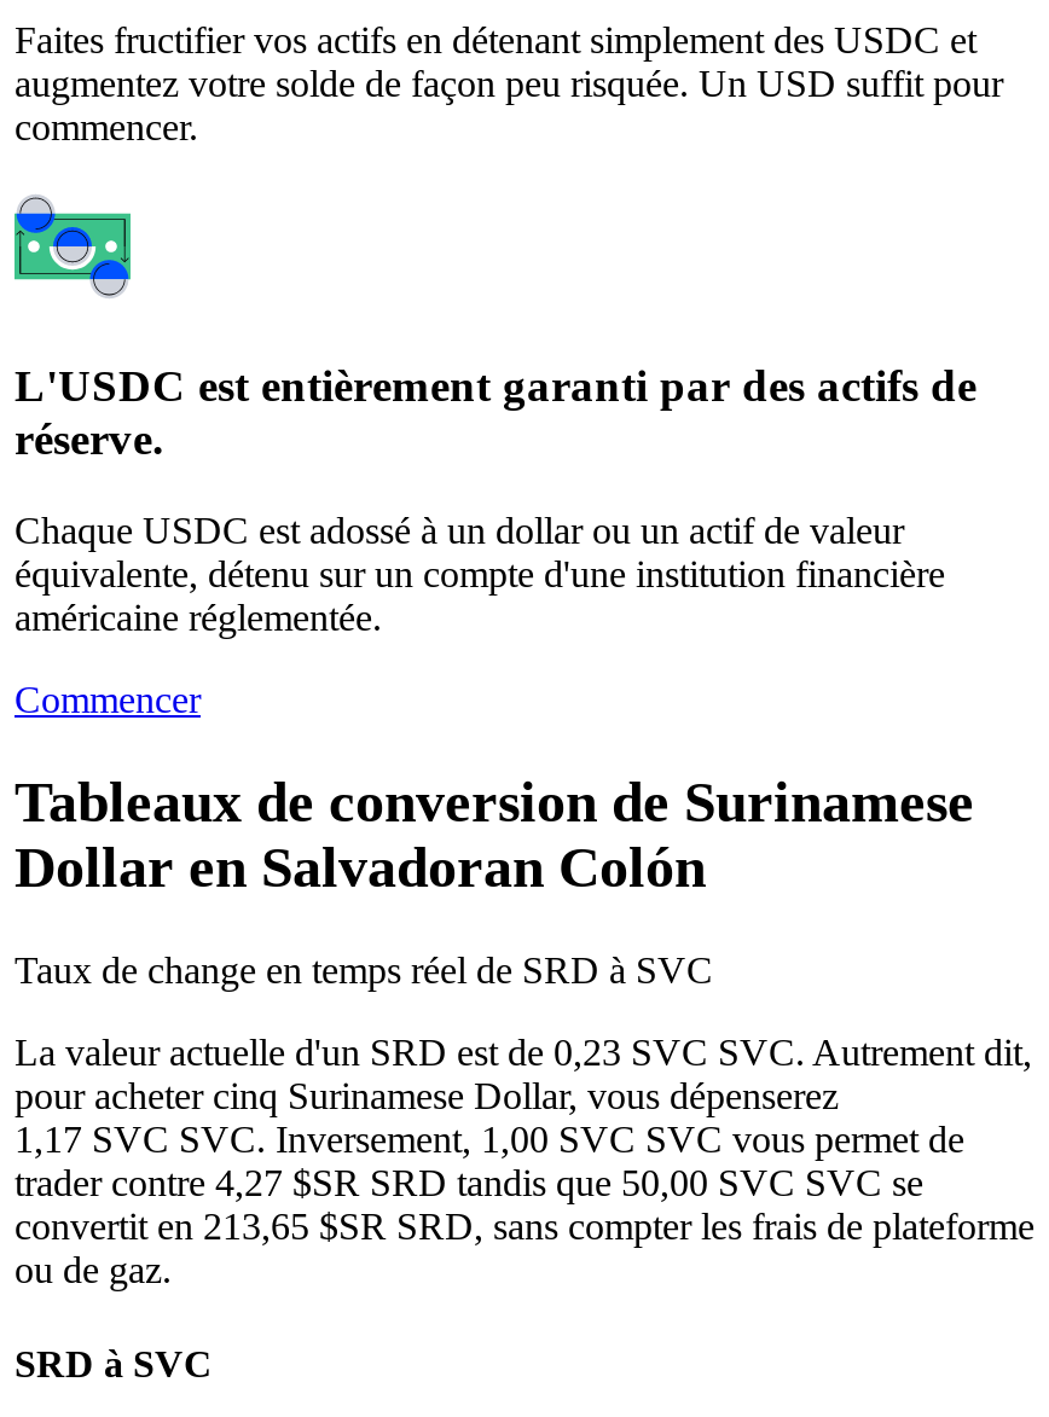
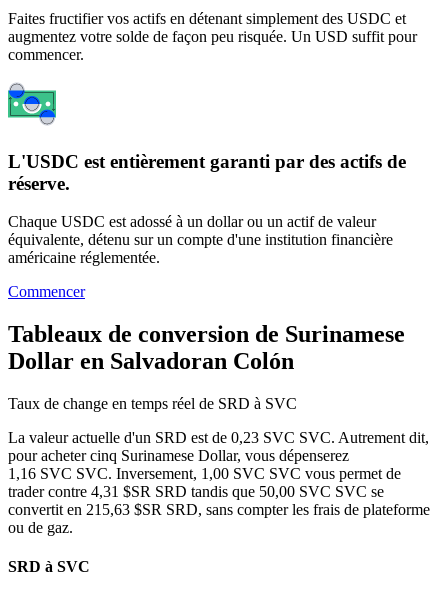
- 1,17 SVC SVC. Inversement, 1,00 SVC SVC vous permet de
+ 1,16 SVC SVC. Inversement, 1,00 SVC SVC vous permet de

- trader contre 4,27 $SR SRD tandis que 50,00 SVC SVC se
+ trader contre 4,31 $SR SRD tandis que 50,00 SVC SVC se

- convertit en 213,65 $SR SRD, sans compter les frais de plateforme
+ convertit en 215,63 $SR SRD, sans compter les frais de plateforme
